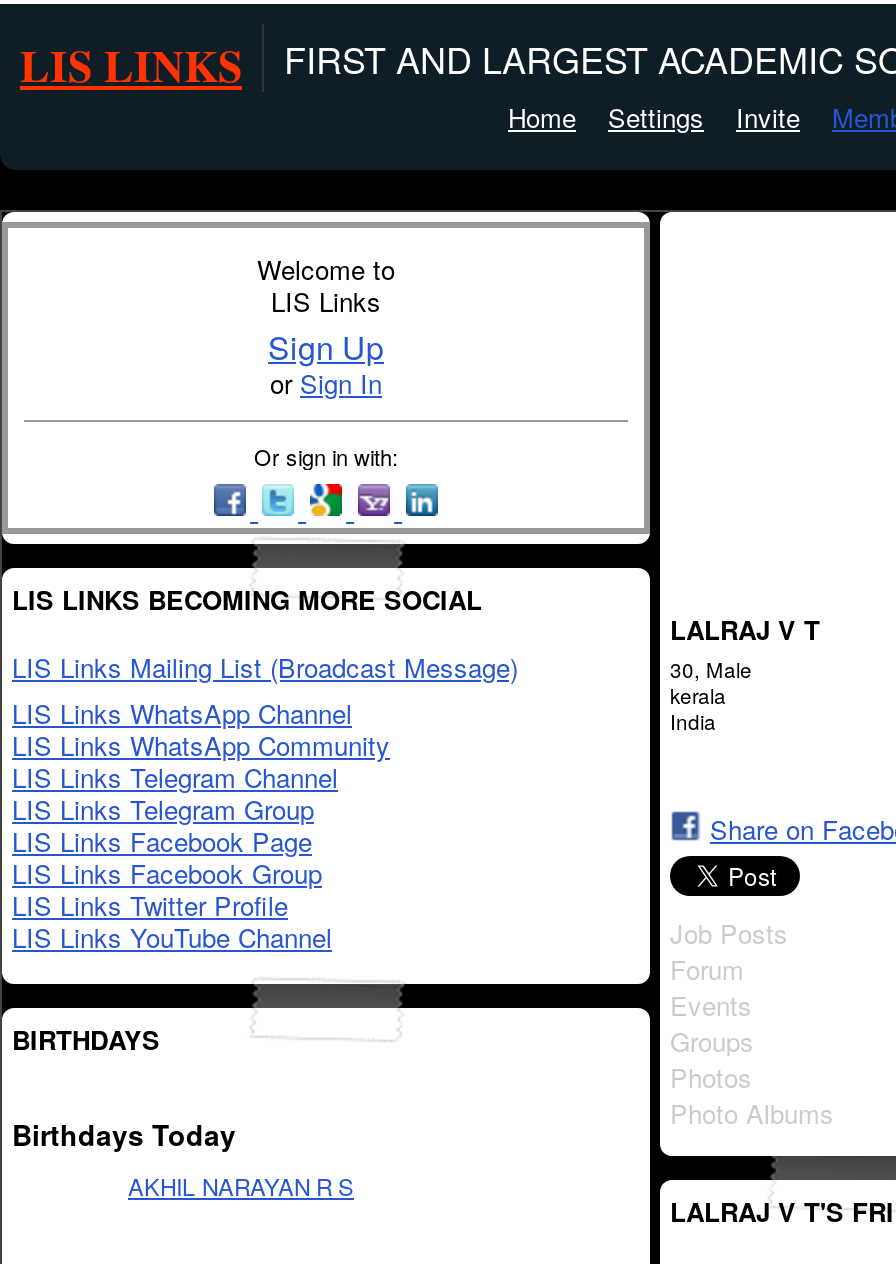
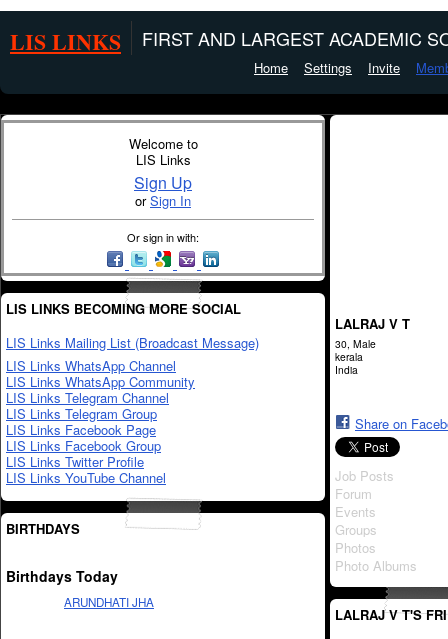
- AKHIL NARAYAN R S
+ ARUNDHATI JHA
